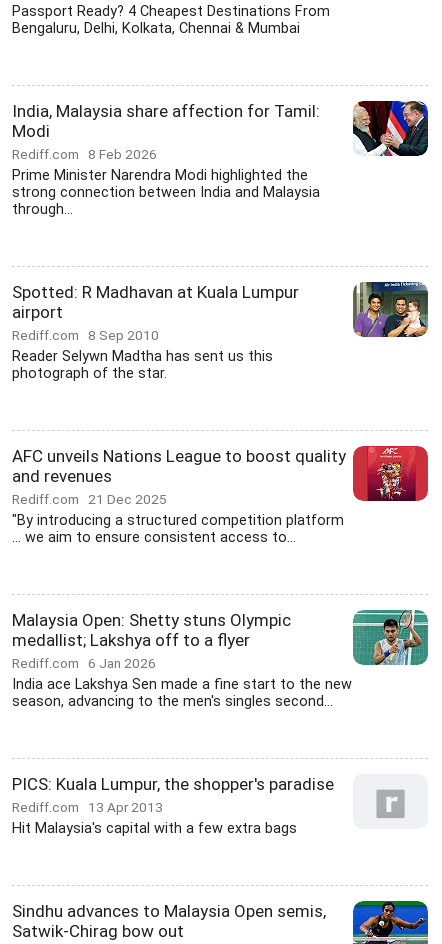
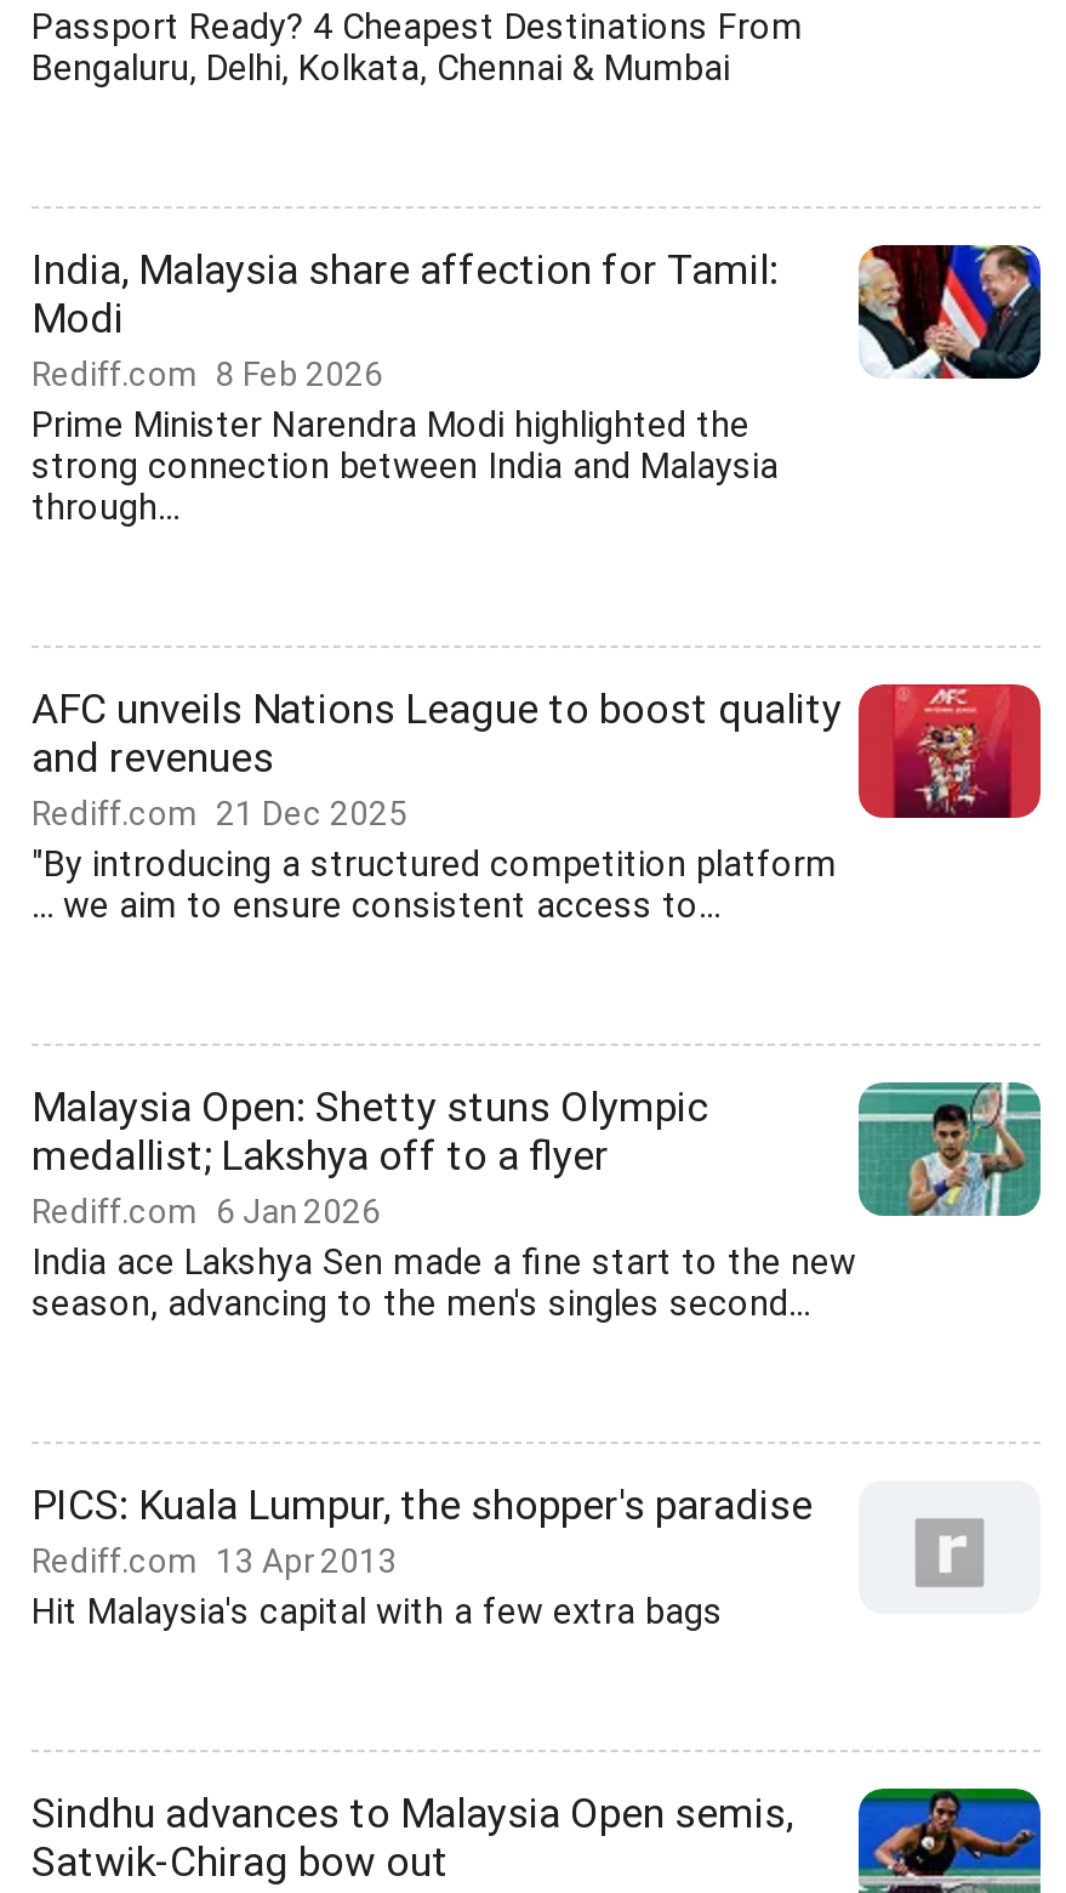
- Spotted: R Madhavan at Kuala Lumpur
- airport
- Rediff.com 8 Sep 2010
- Reader Selywn Madtha has sent us this
- photograph of the star.

- [image]
